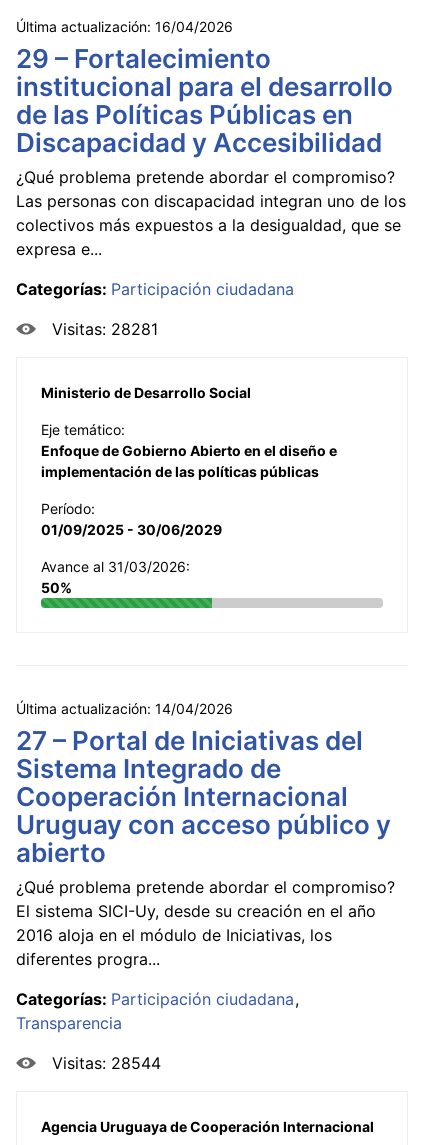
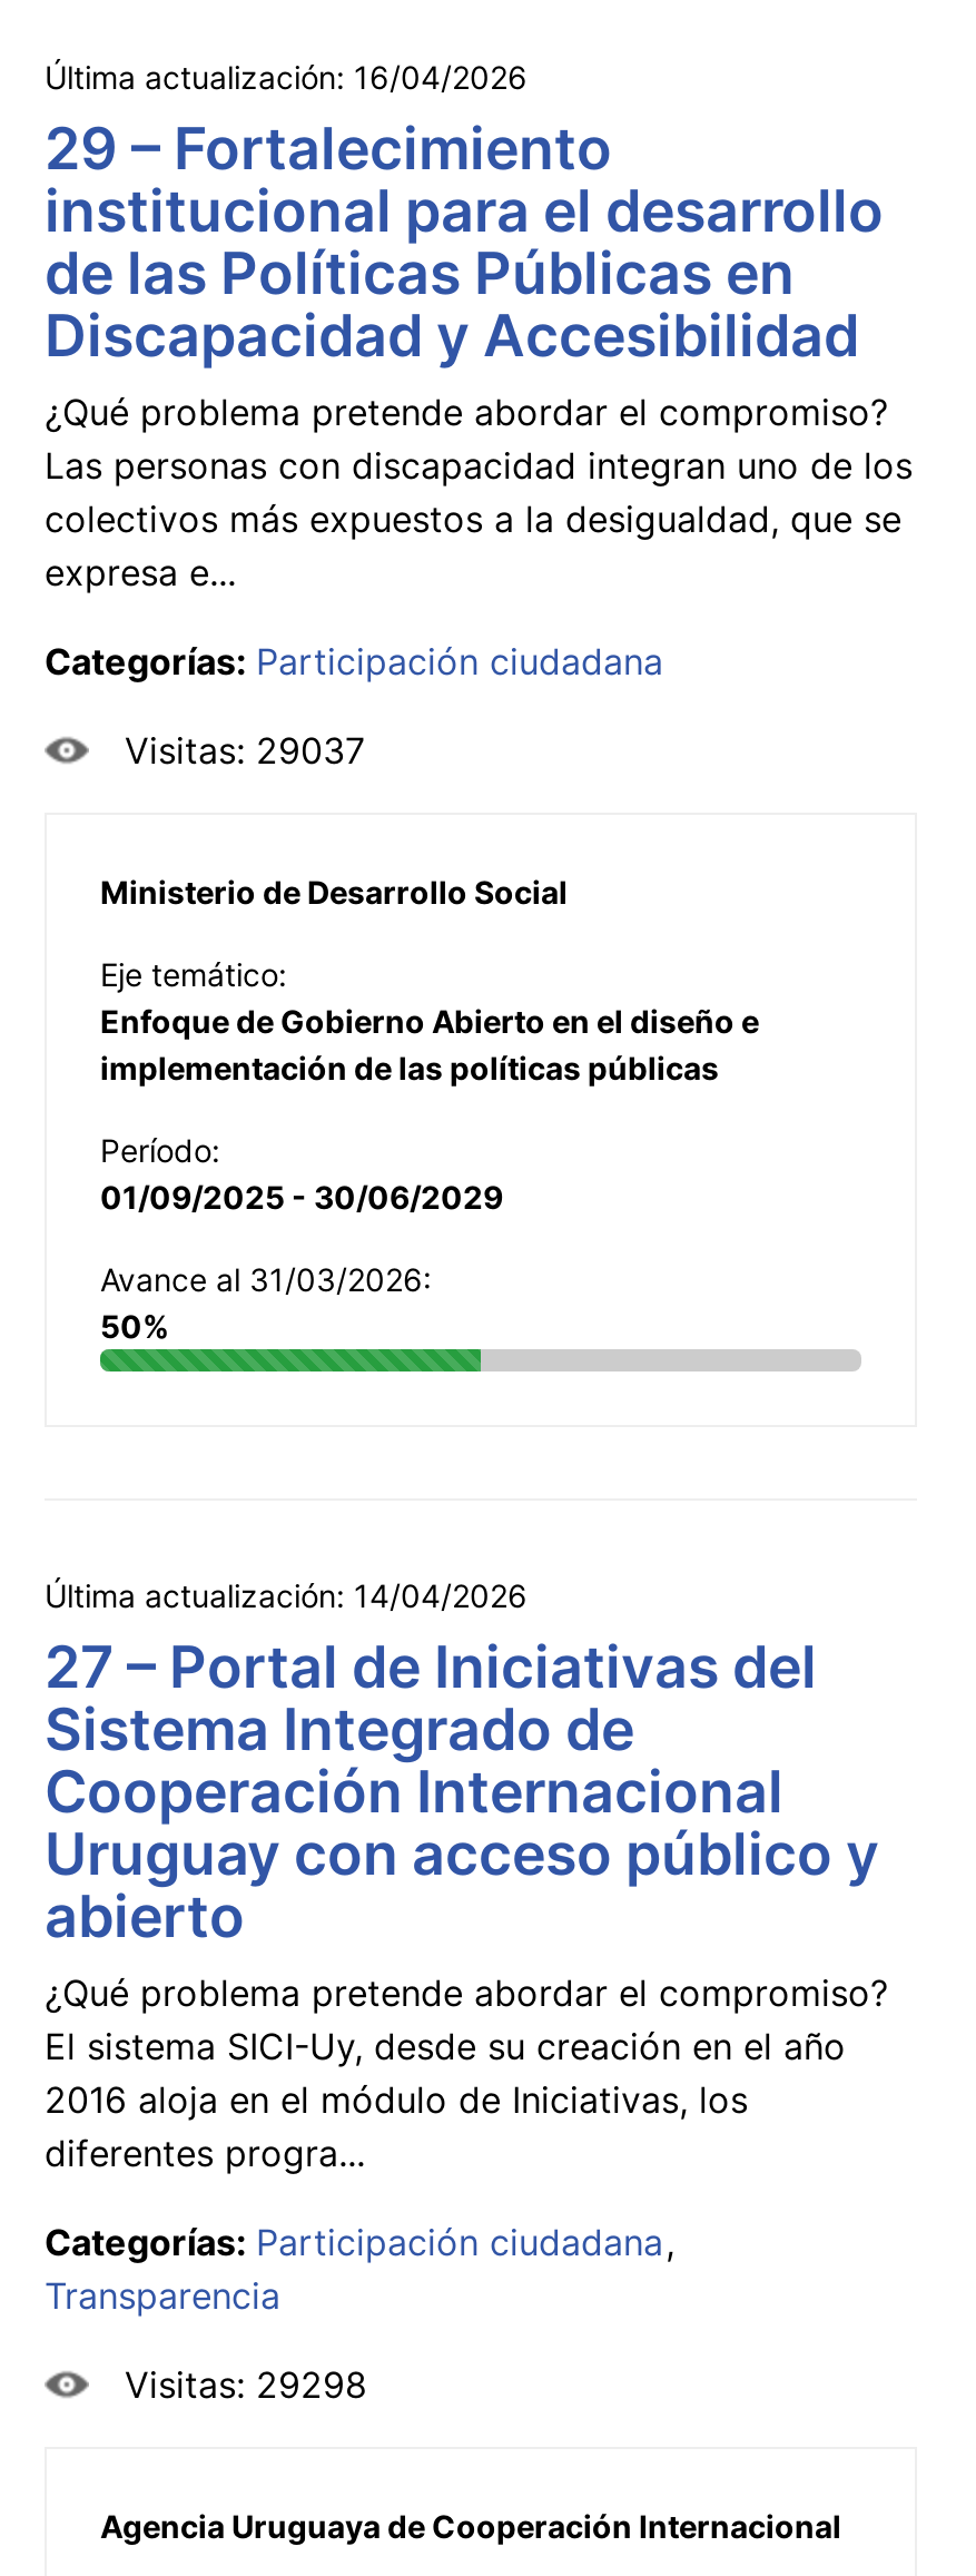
- Visitas: 28281
+ Visitas: 29037

- Visitas: 28544
+ Visitas: 29298
